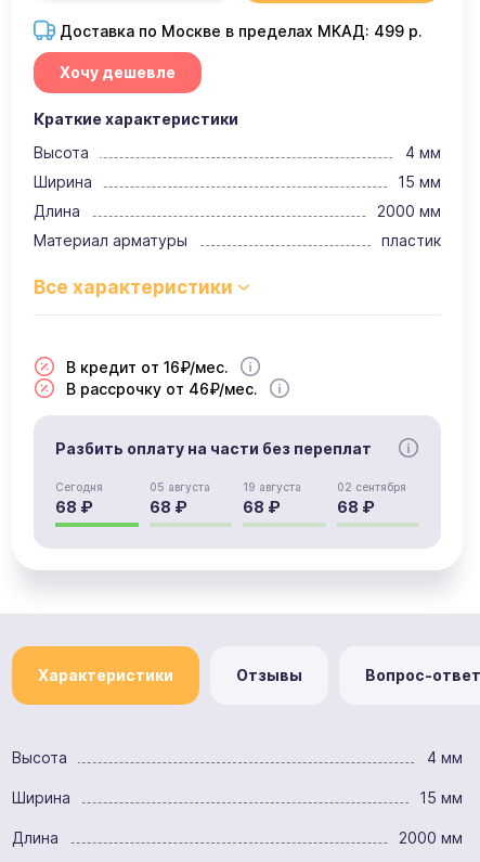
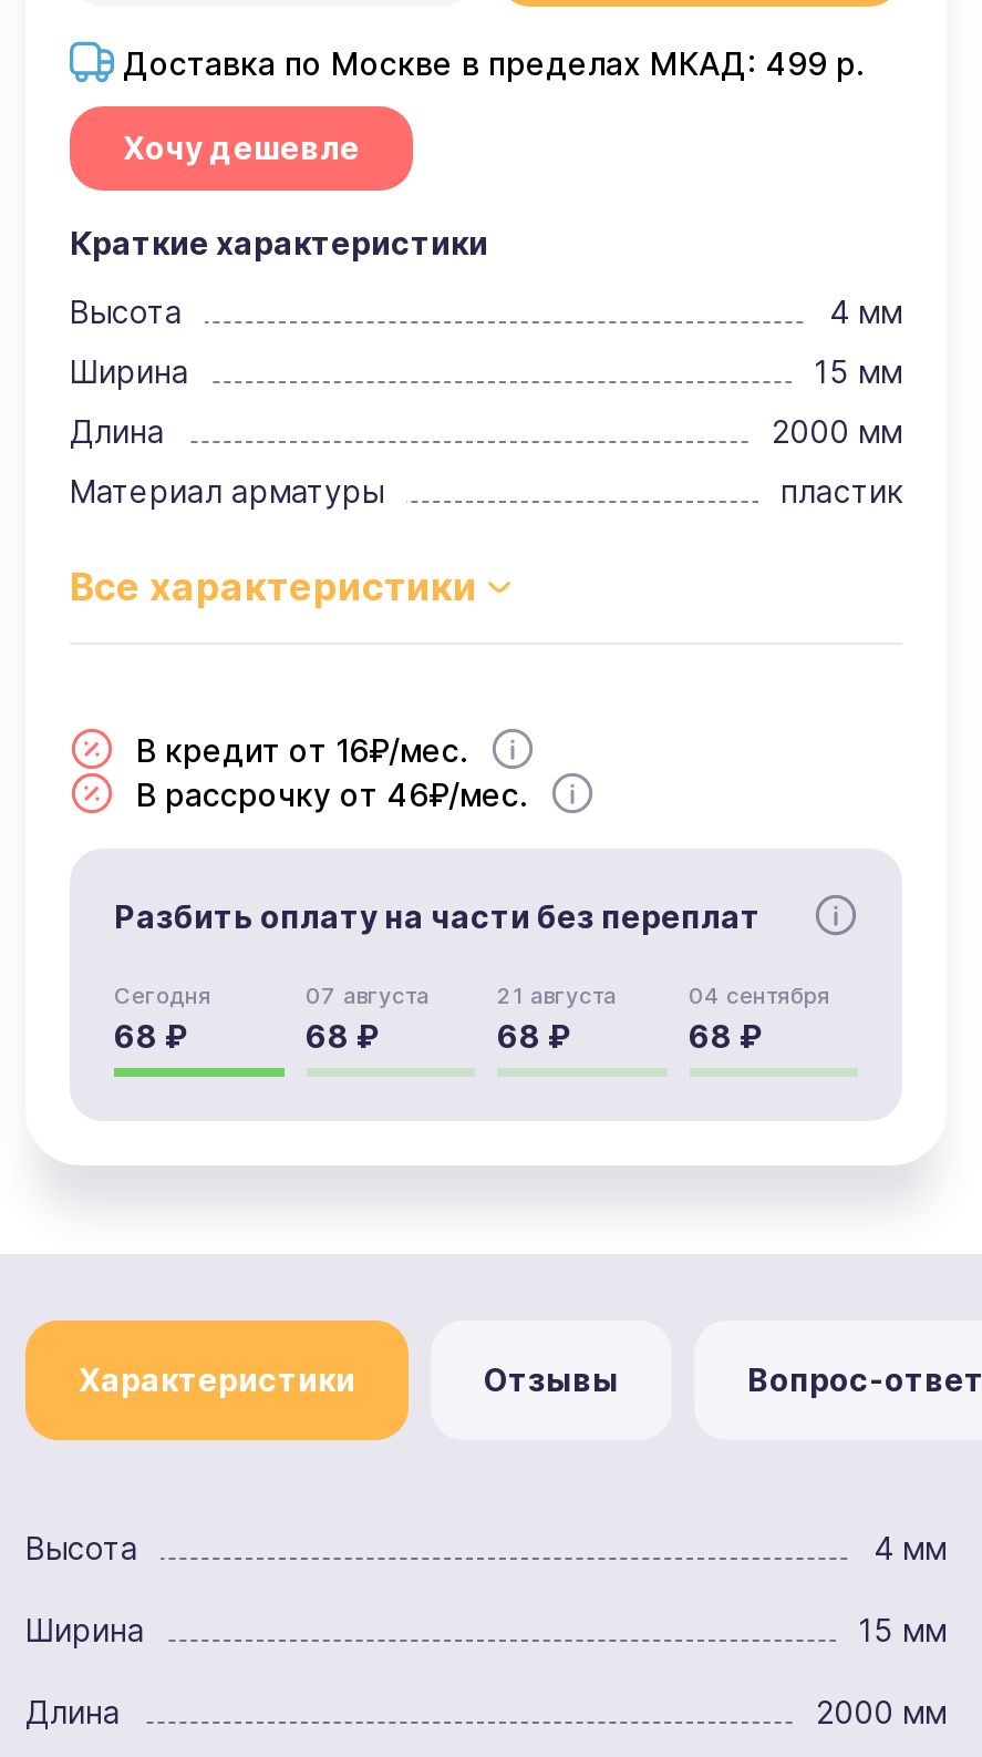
- 05 августа
+ 07 августа

- 19 августа
+ 21 августа

- 02 сентября
+ 04 сентября
